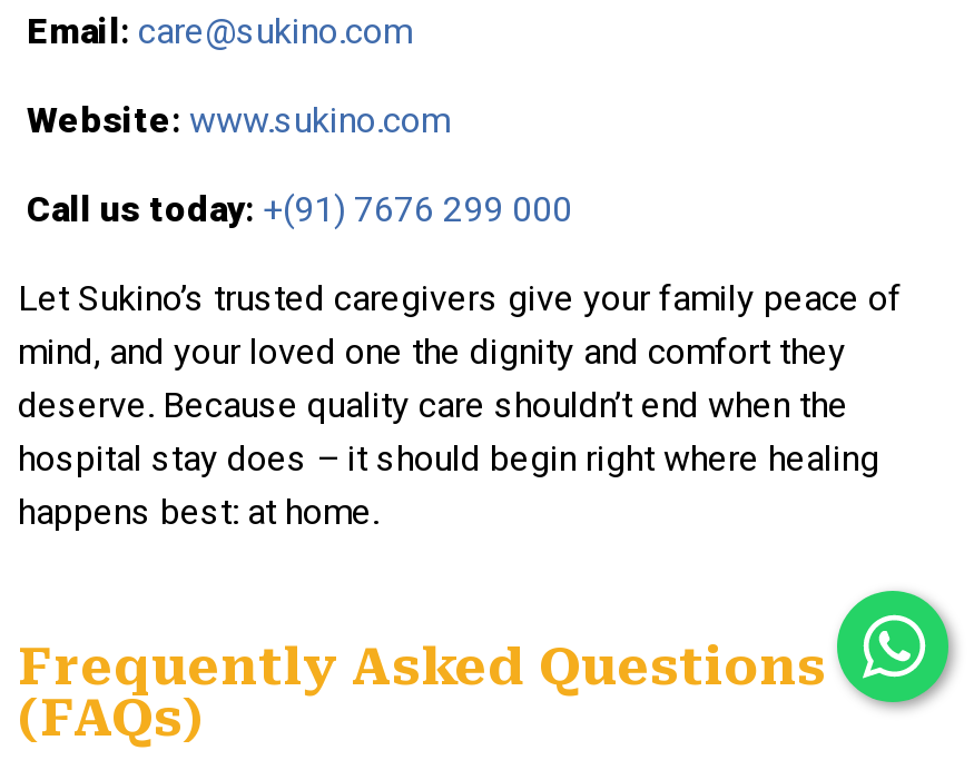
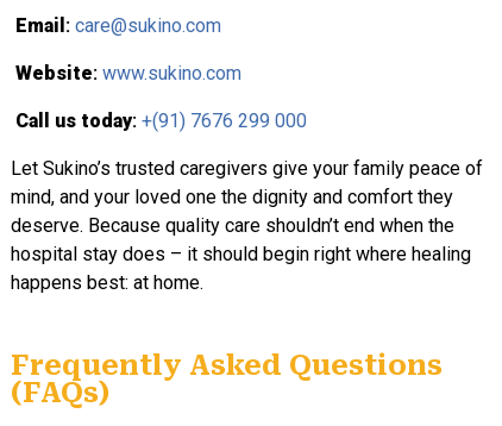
- [image]
